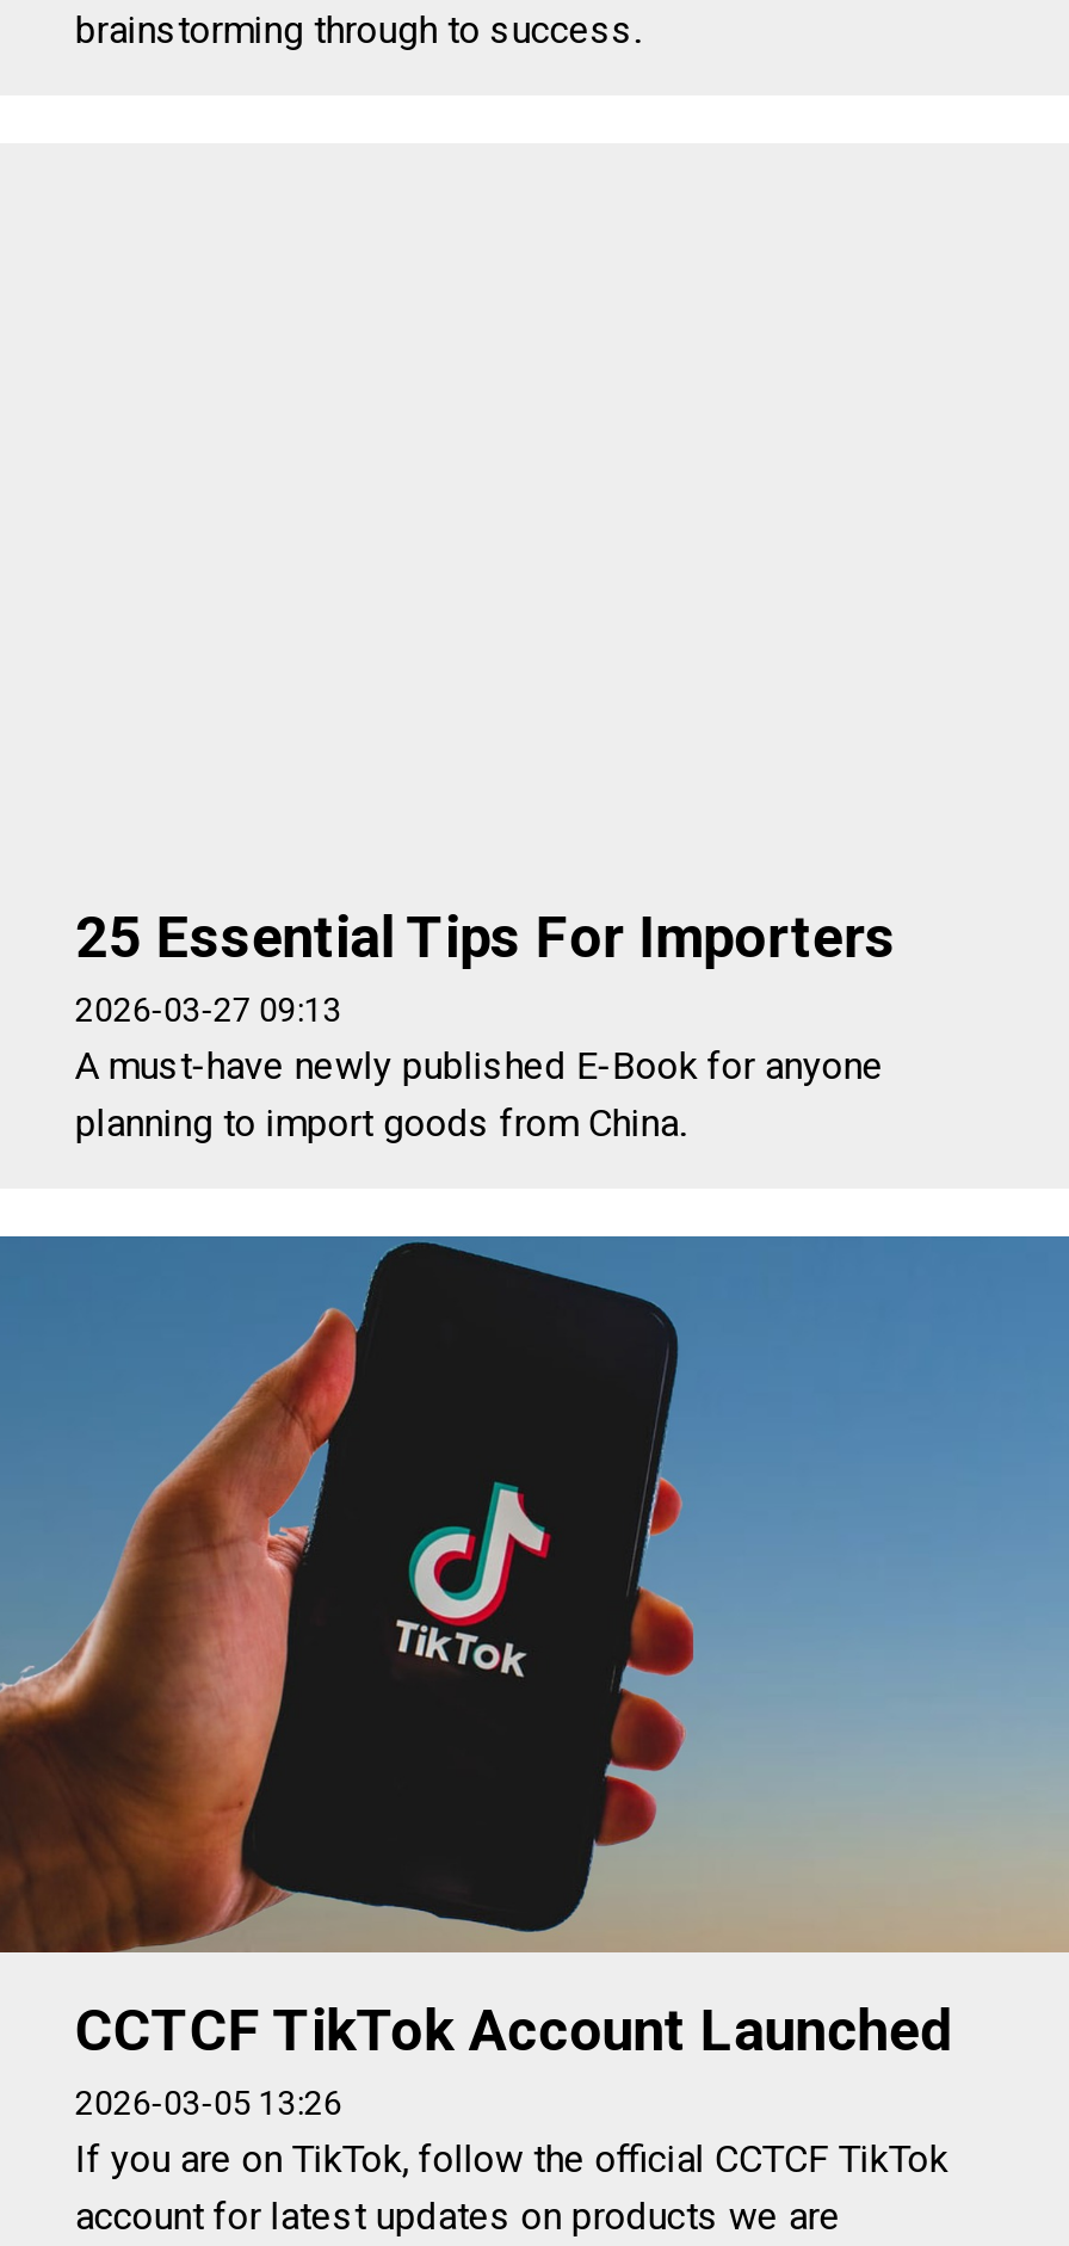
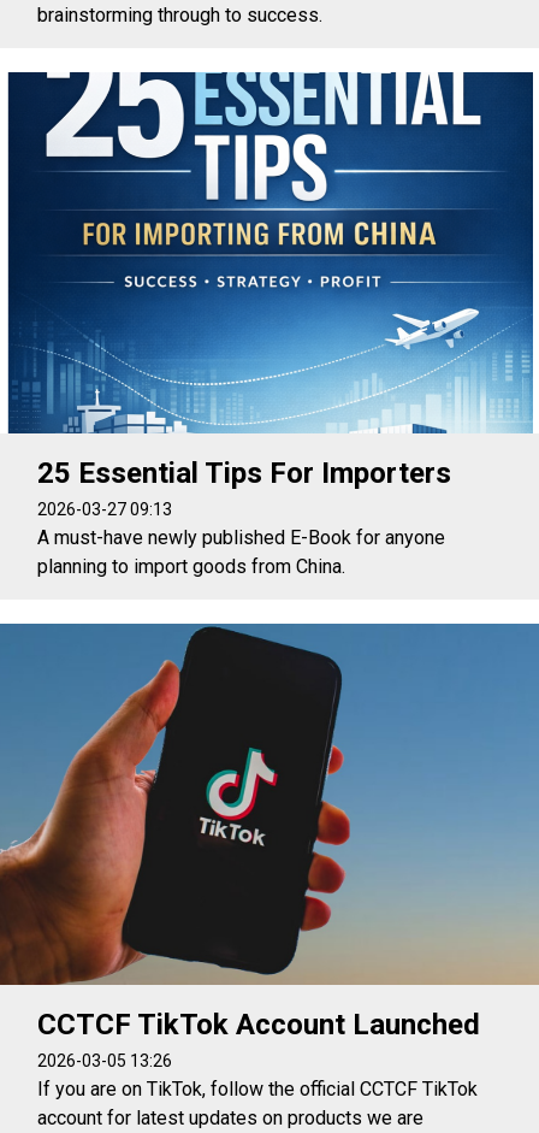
+ [image]
